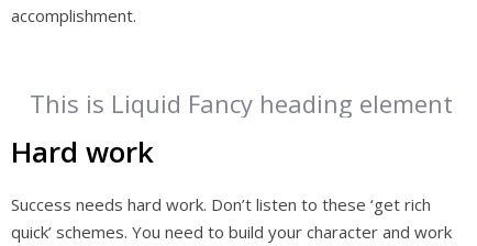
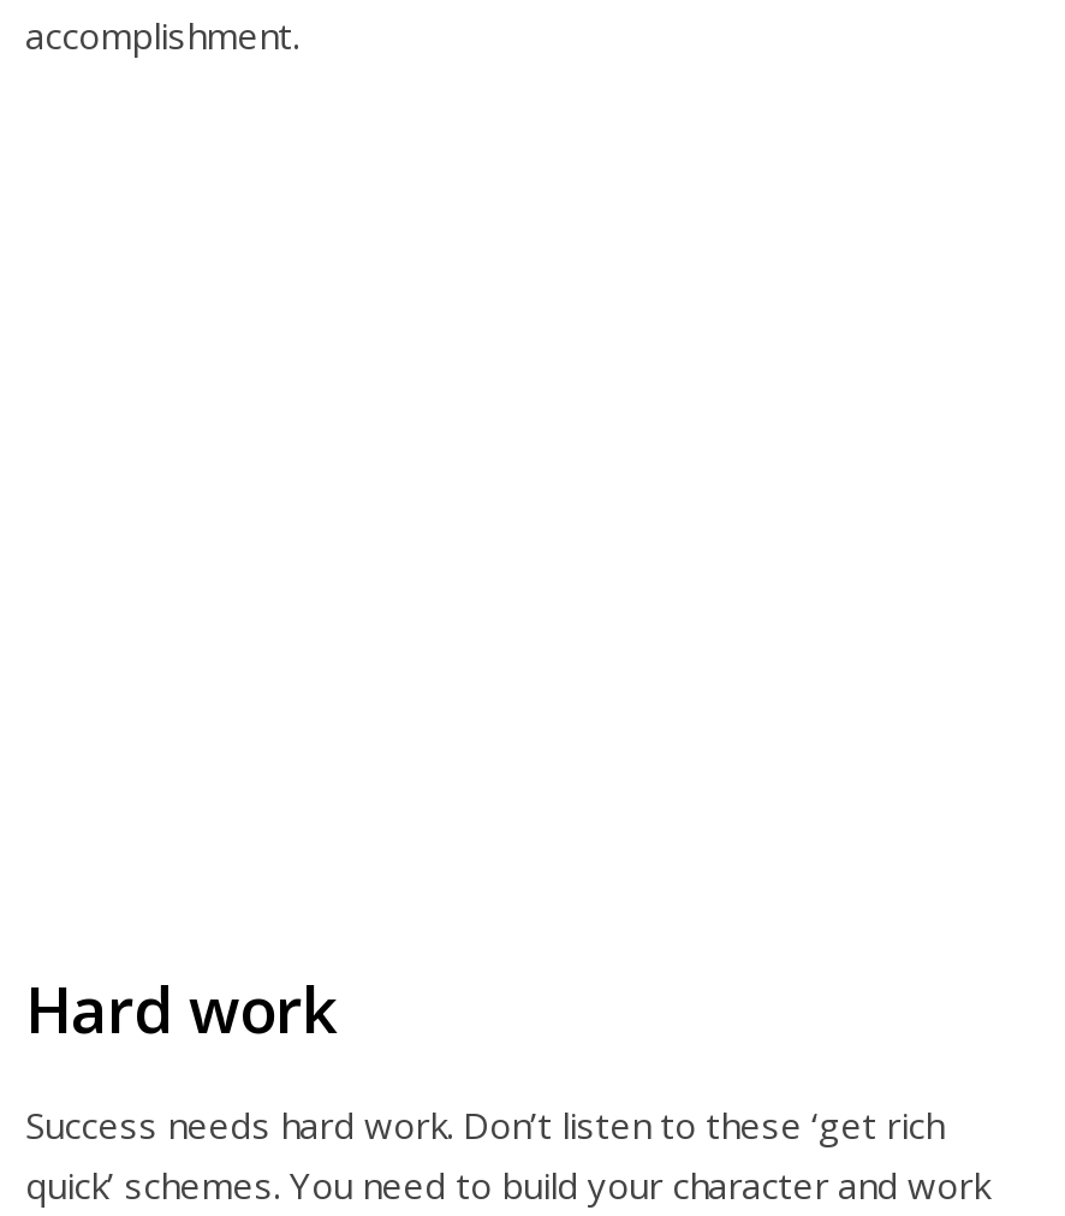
- This is Liquid Fancy heading element
